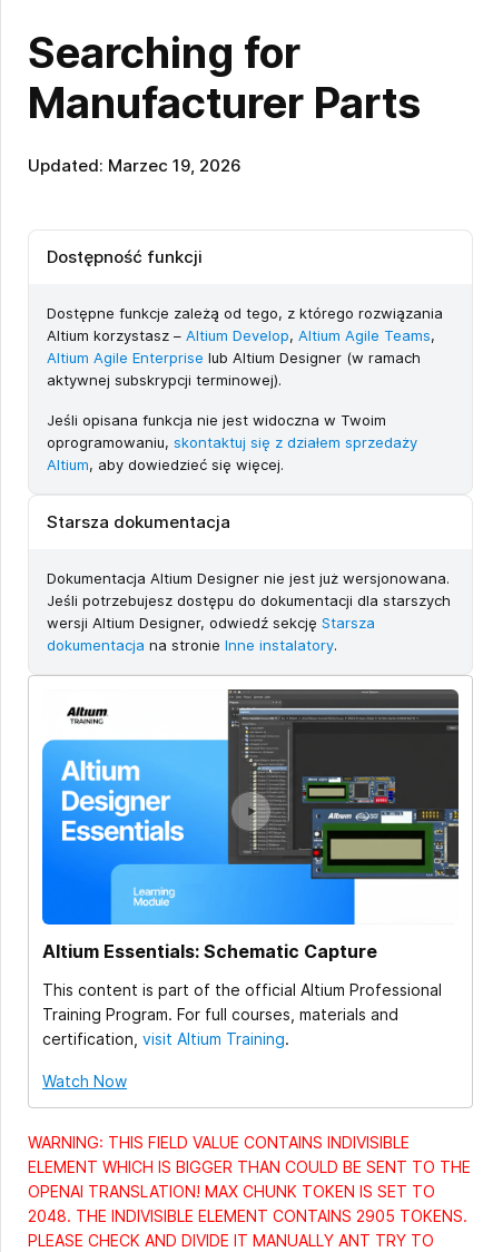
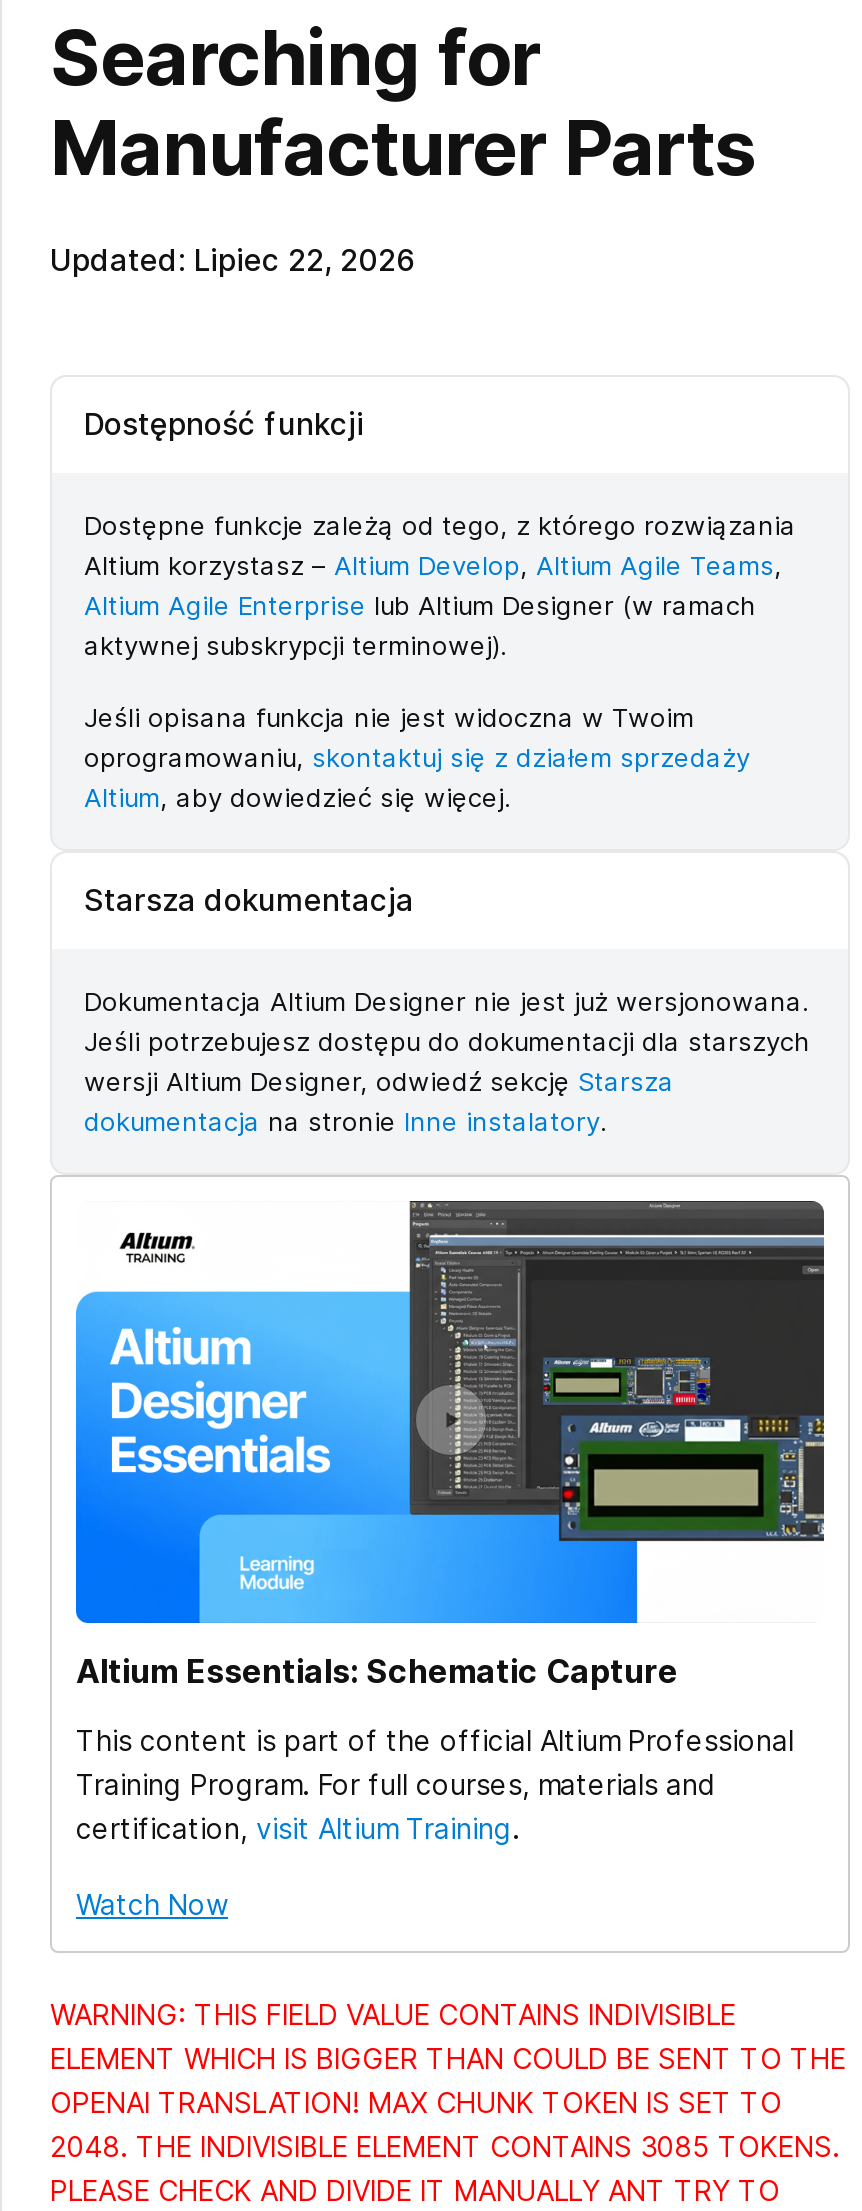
- Updated: Marzec 19, 2026
+ Updated: Lipiec 22, 2026

- 2048. THE INDIVISIBLE ELEMENT CONTAINS 2905 TOKENS.
+ 2048. THE INDIVISIBLE ELEMENT CONTAINS 3085 TOKENS.
